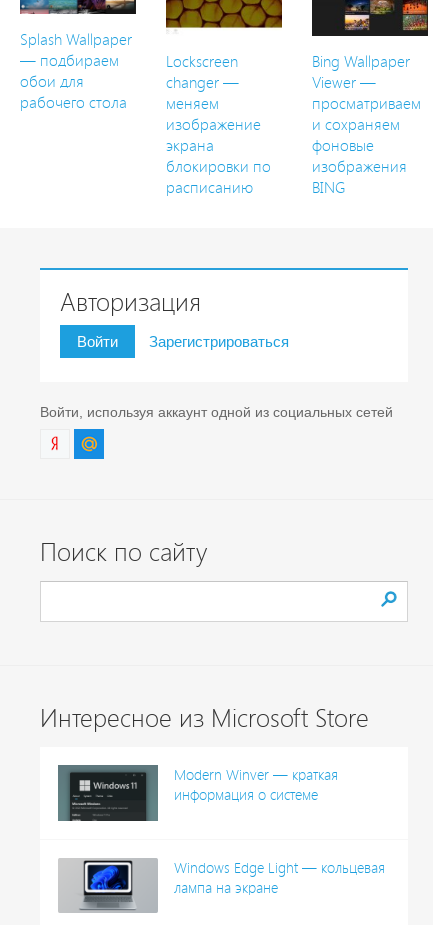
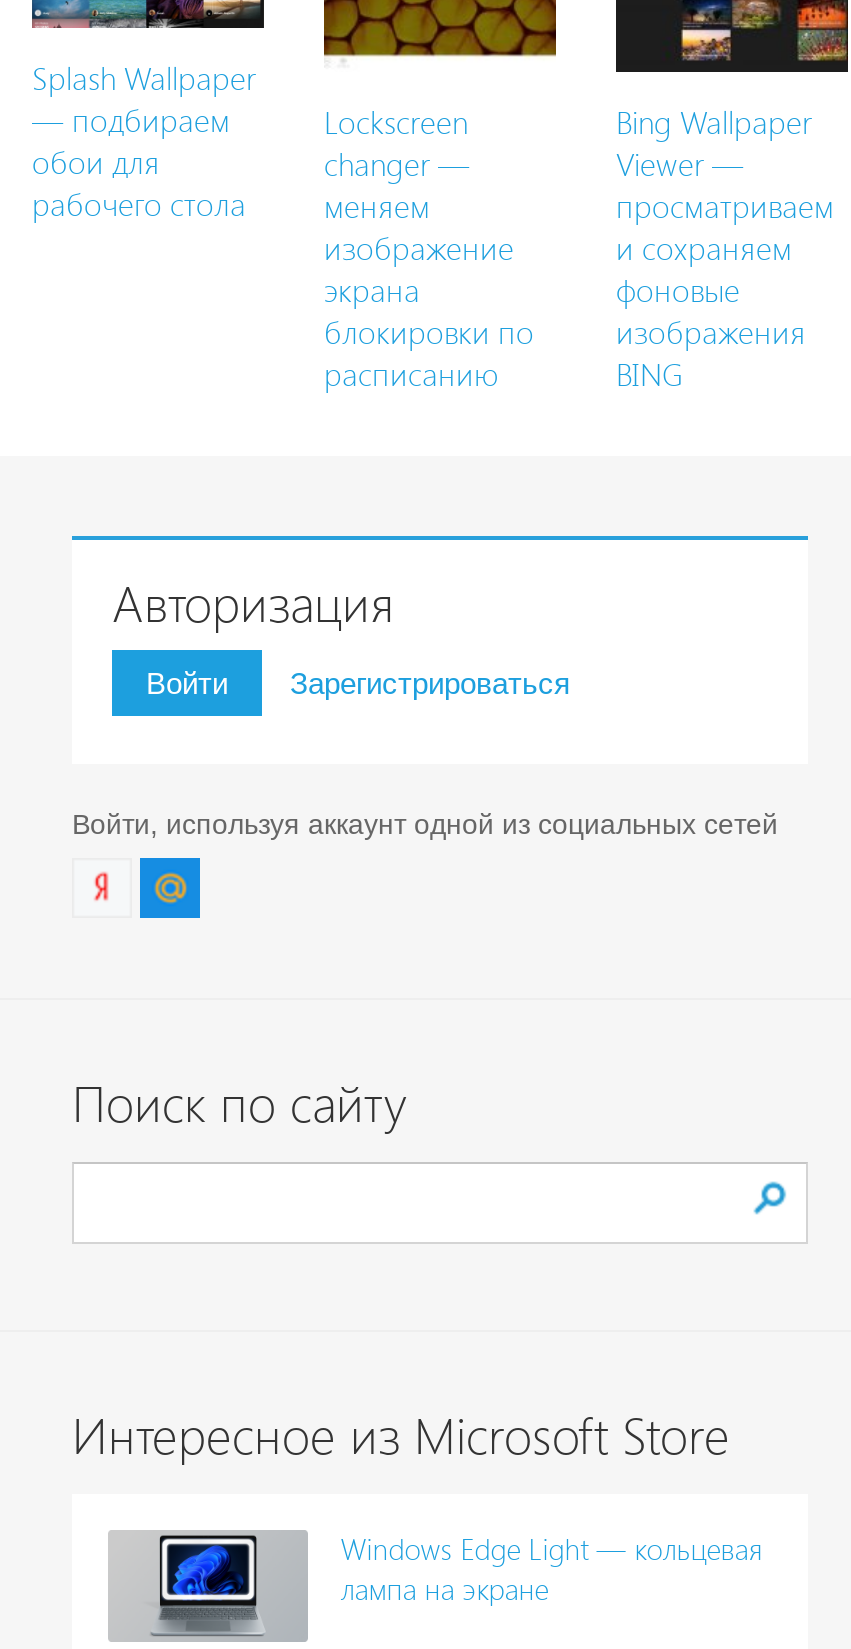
- [image]
- Modern Winver — краткая
- информация о системе
